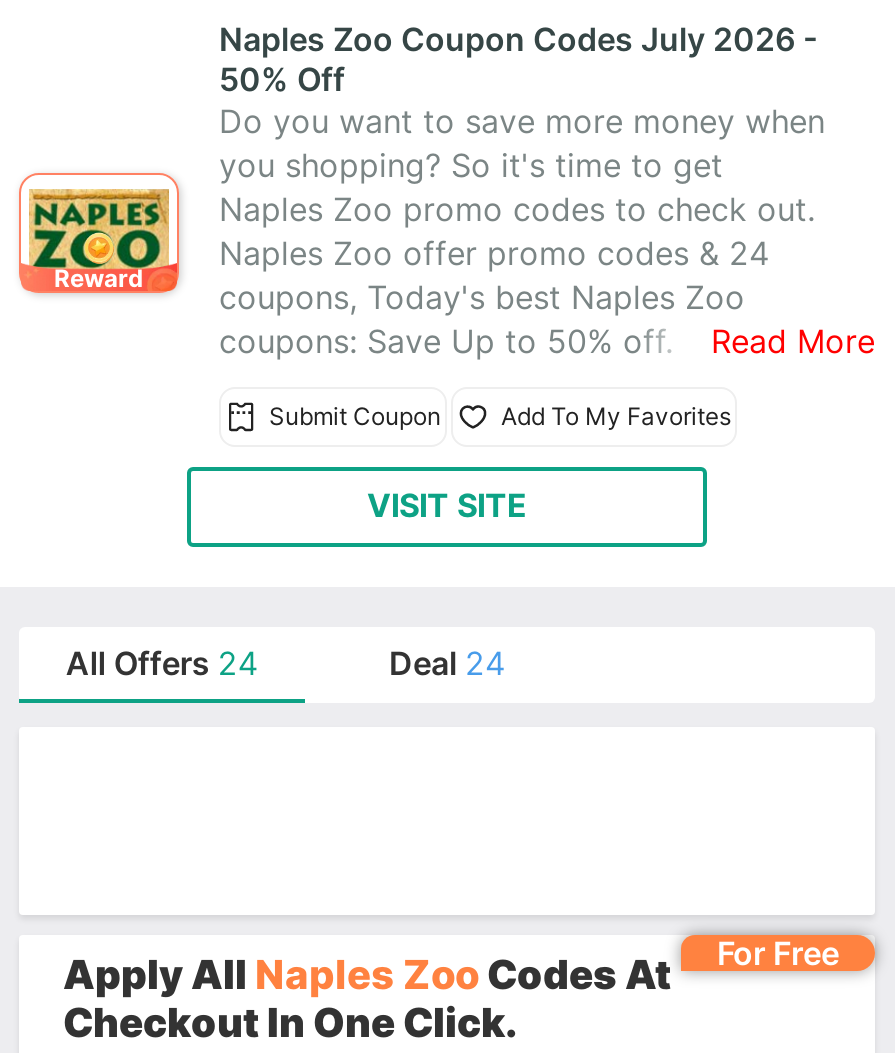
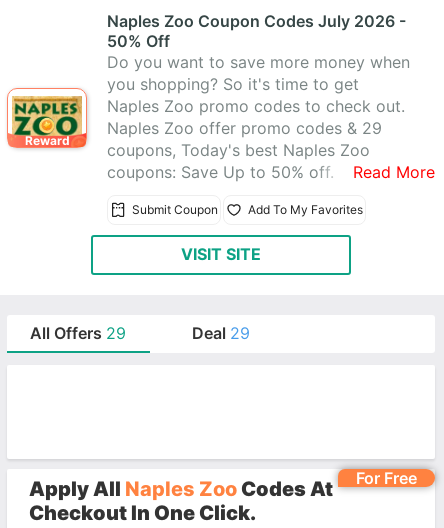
- Naples Zoo offer promo codes & 24
+ Naples Zoo offer promo codes & 29

- All Offers 24
+ All Offers 29

- Deal 24
+ Deal 29
